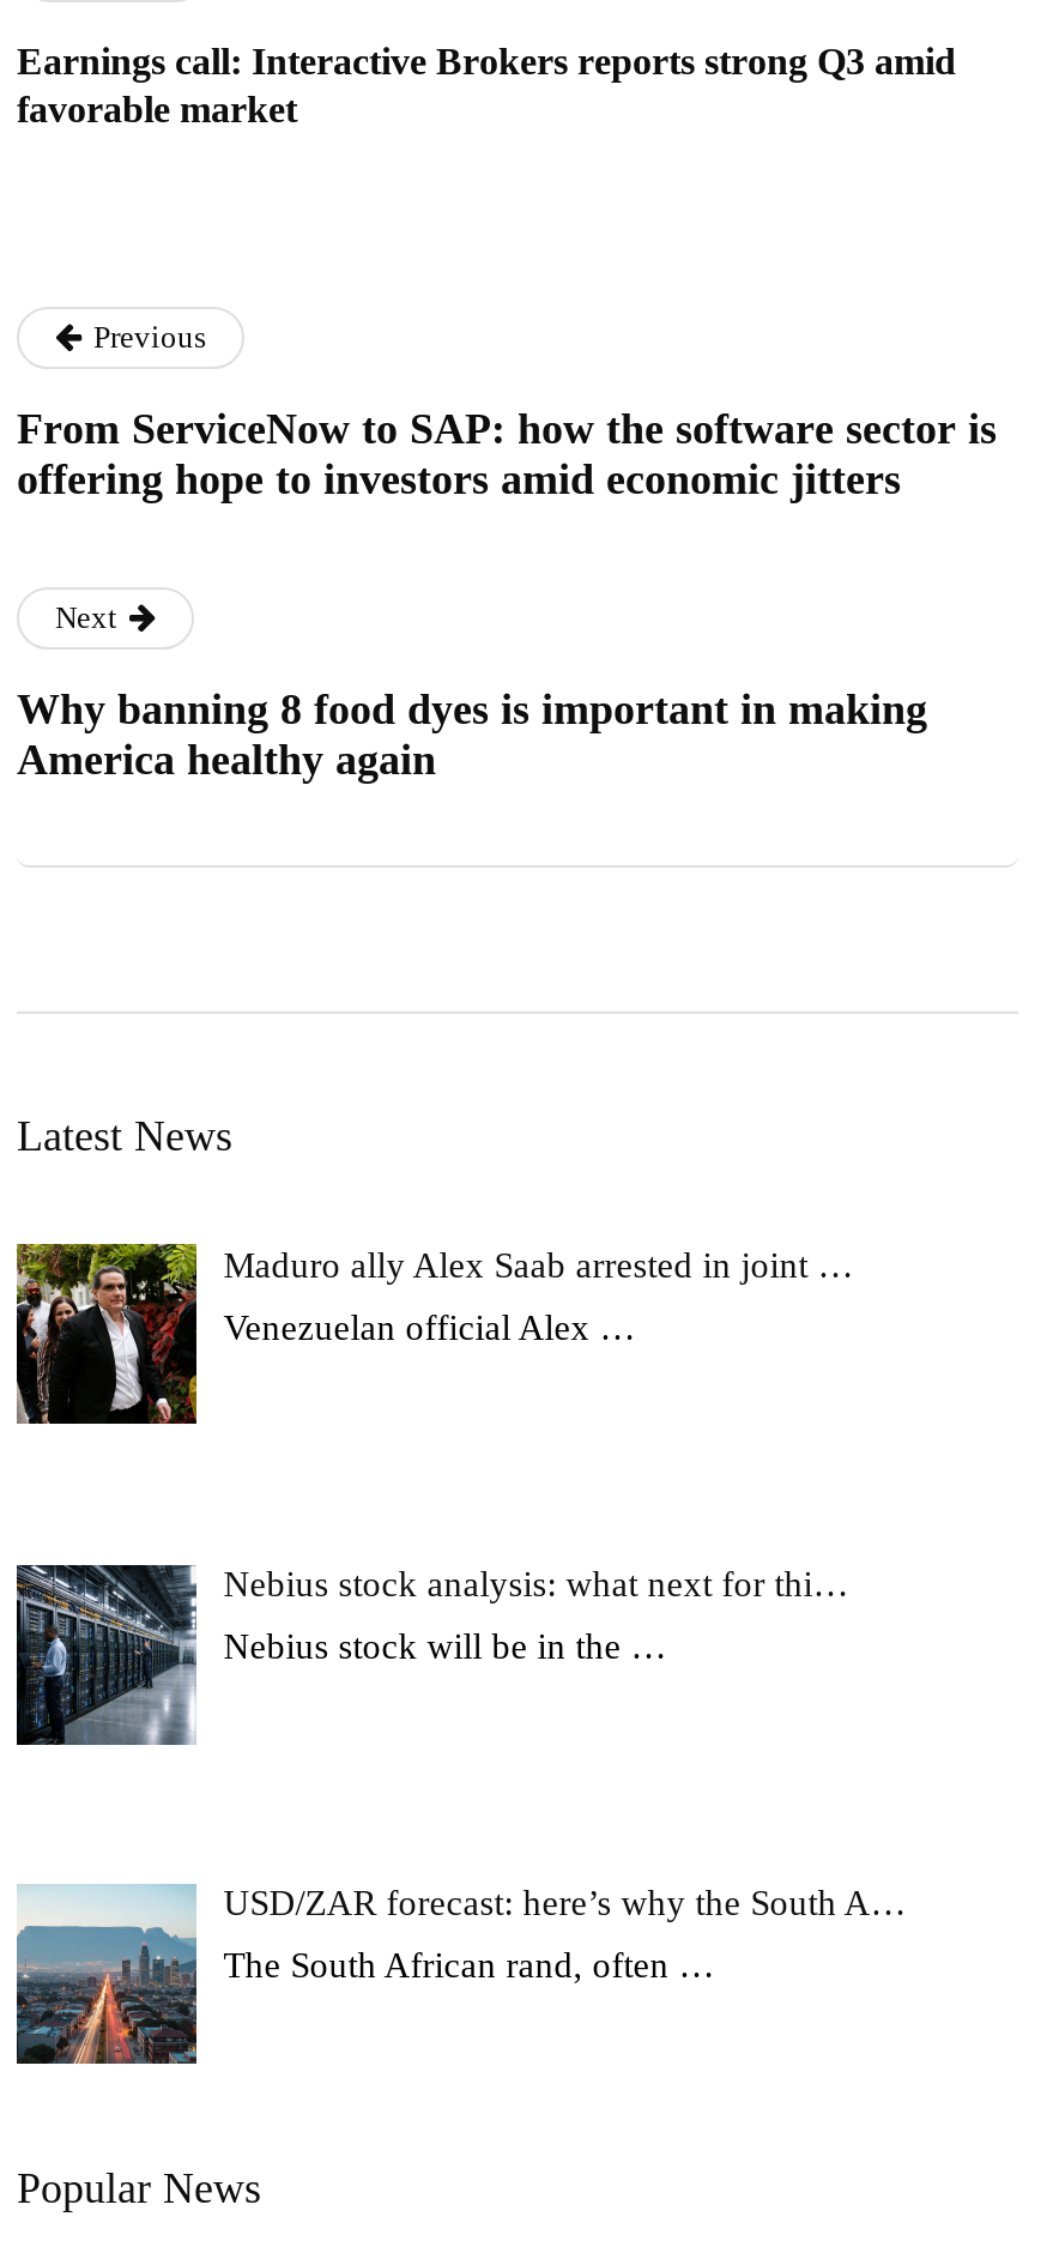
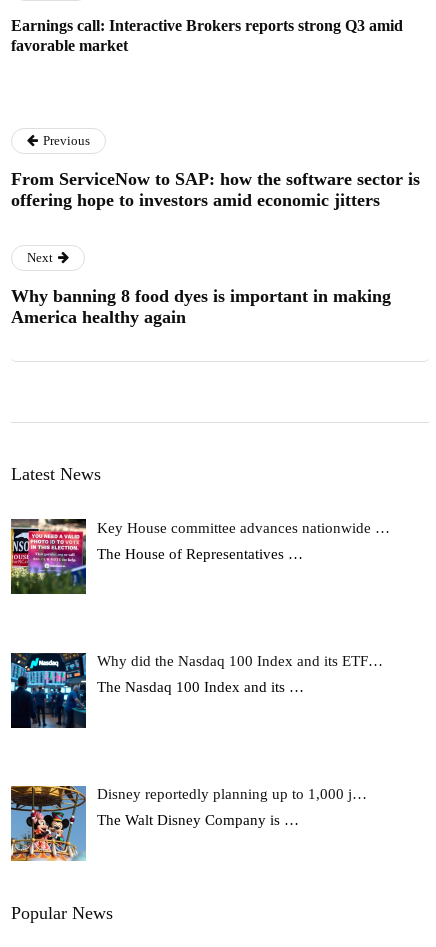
- [image]
- Maduro ally Alex Saab arrested in joint …
+ [image]
+ Key House committee advances nationwide …

- Venezuelan official Alex …
+ The House of Representatives …

- [image]
- Nebius stock analysis: what next for thi…
+ [image]
+ Why did the Nasdaq 100 Index and its ETF…

- Nebius stock will be in the …
+ The Nasdaq 100 Index and its …

- [image]
- USD/ZAR forecast: here’s why the South A…
+ [image]
+ Disney reportedly planning up to 1,000 j…

- The South African rand, often …
+ The Walt Disney Company is …
